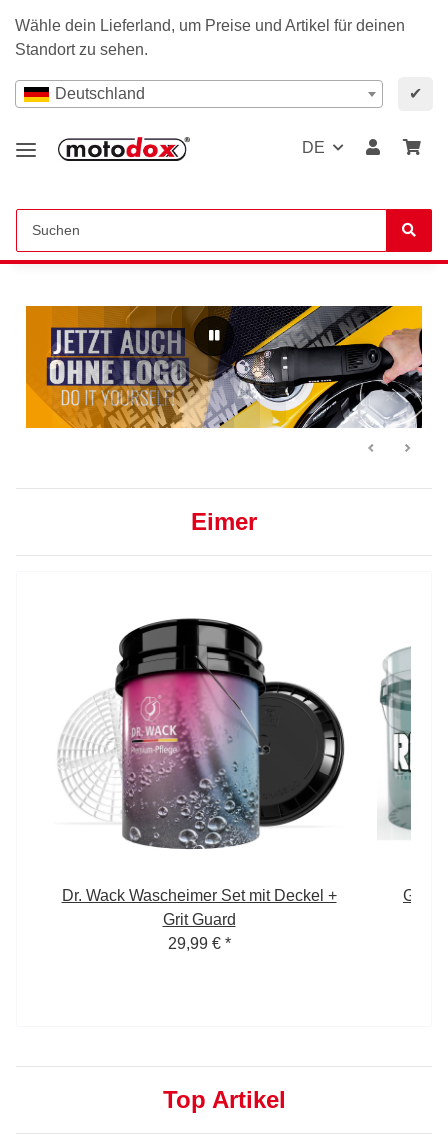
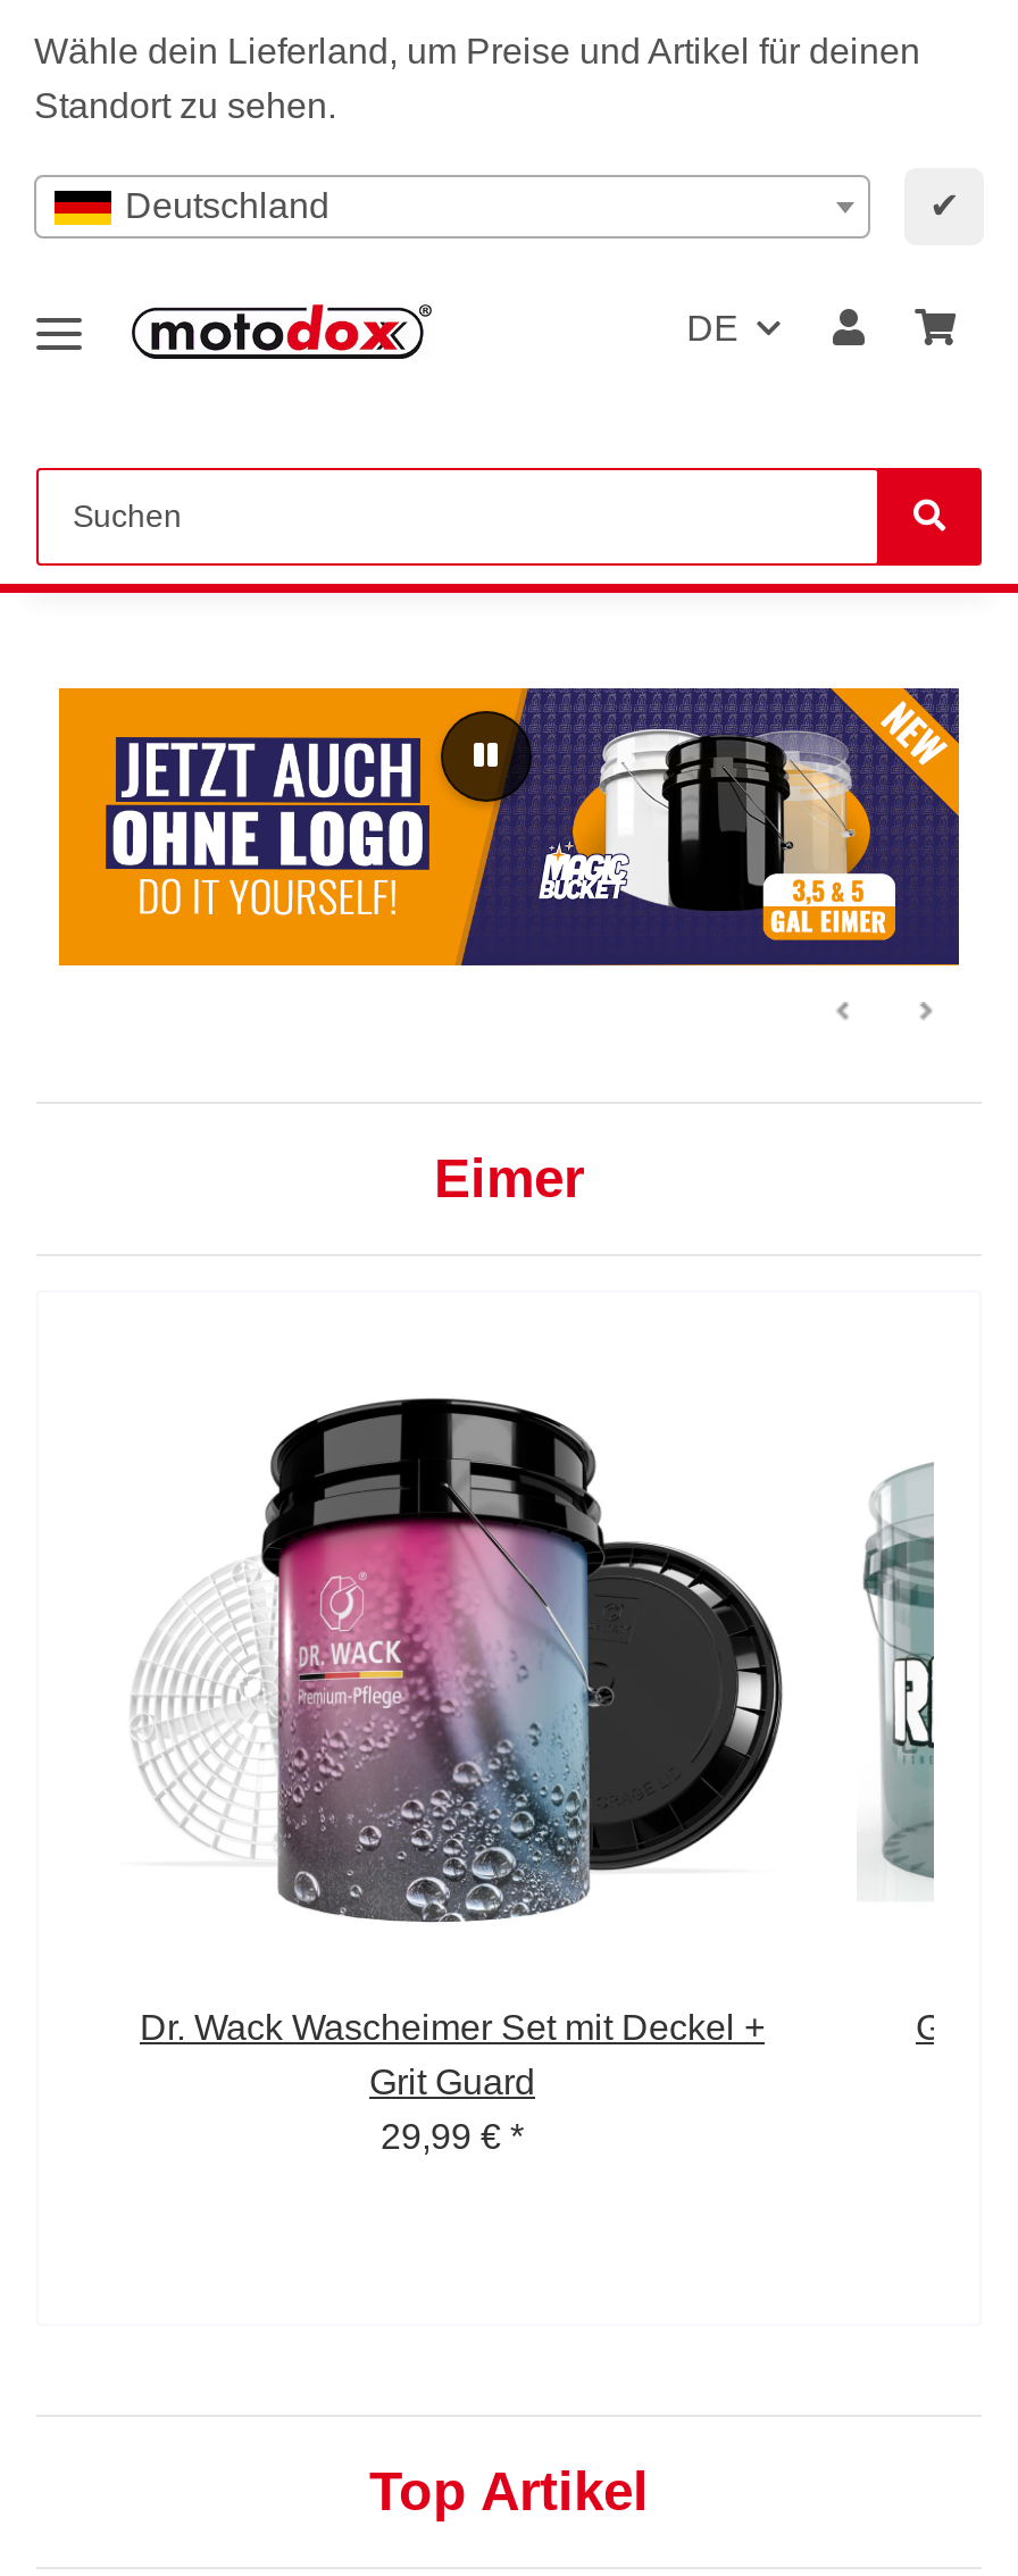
- [image]
+ [image]
